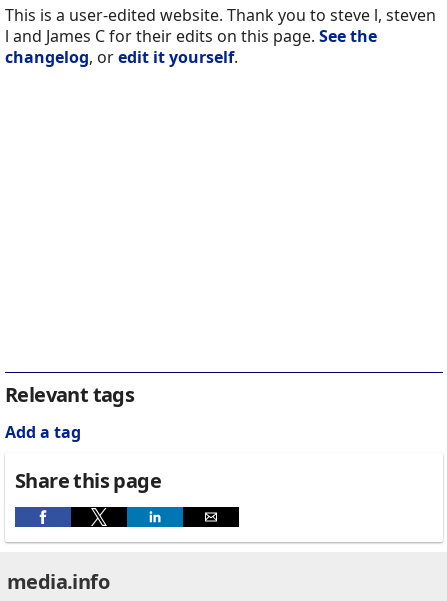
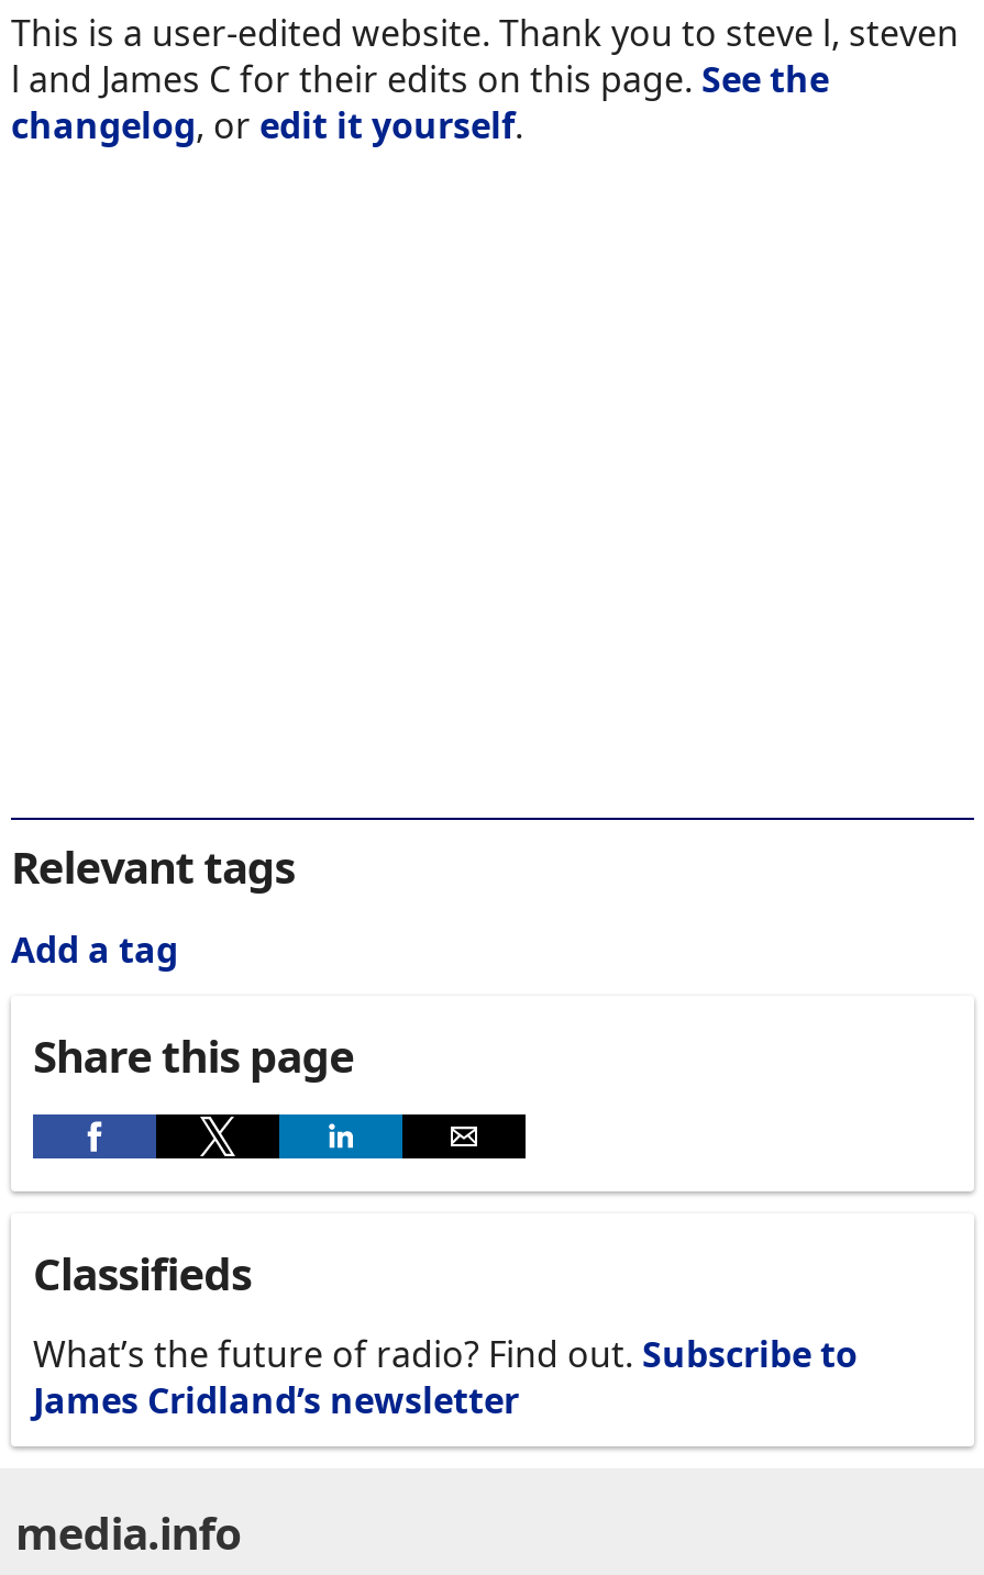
+ Classifieds
+ What’s the future of radio? Find out. Subscribe to
+ James Cridland’s newsletter
